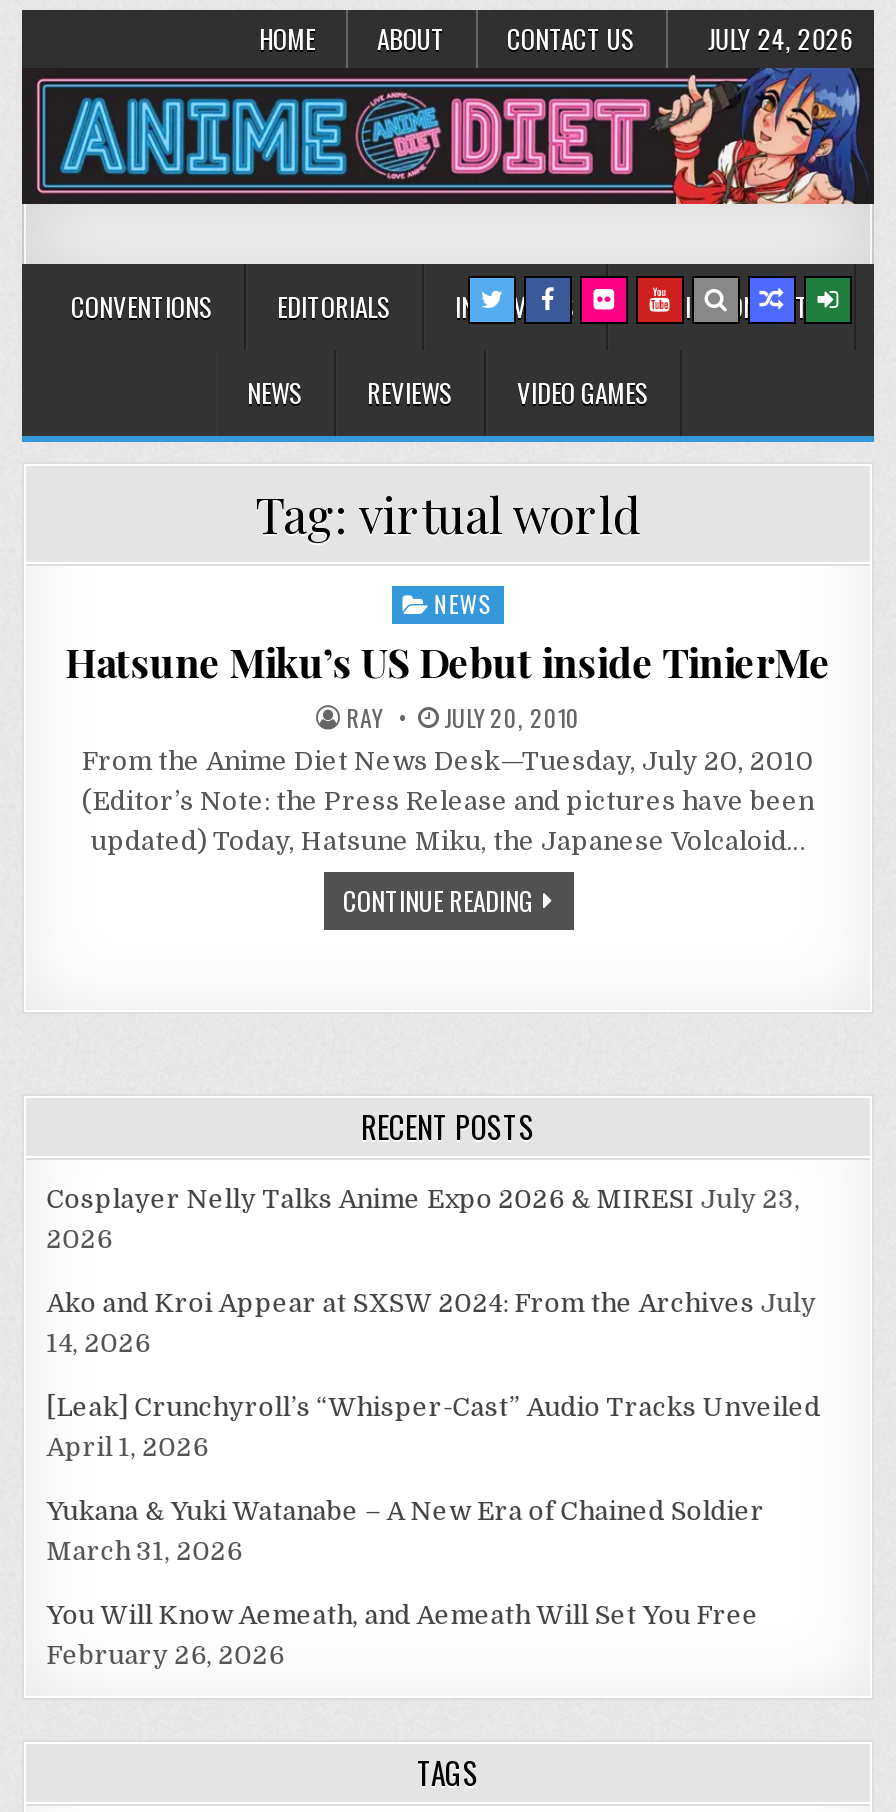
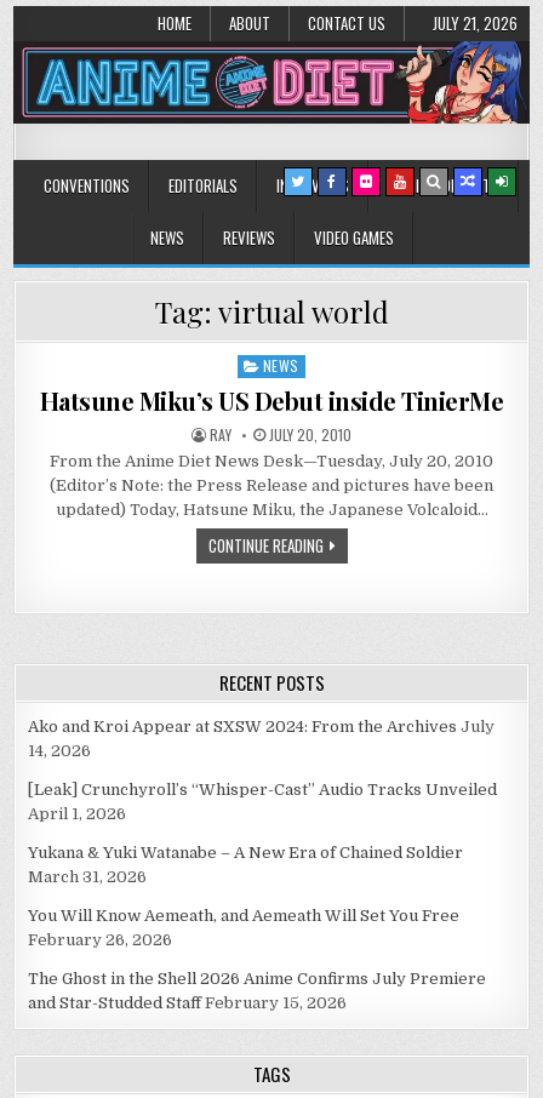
- HOME ABOUT CONTACT US JULY 24, 2026
+ HOME ABOUT CONTACT US JULY 21, 2026

- Cosplayer Nelly Talks Anime Expo 2026 & MIRESI July 23,
- 2026

moved up: Ako and Kroi Appear at SXSW 2024: From the Archives July | 14, 2026 | [Leak] Crunchyroll’s “Whisper-Cast” Audio Tracks Unveiled | April 1, 2026 | Yukana & Yuki Watanabe – A New Era of Chained Soldier | March 31, 2026 | You Will Know Aemeath, and Aemeath Will Set You Free | February 26, 2026

+ The Ghost in the Shell 2026 Anime Confirms July Premiere
+ and Star-Studded Staff February 15, 2026
